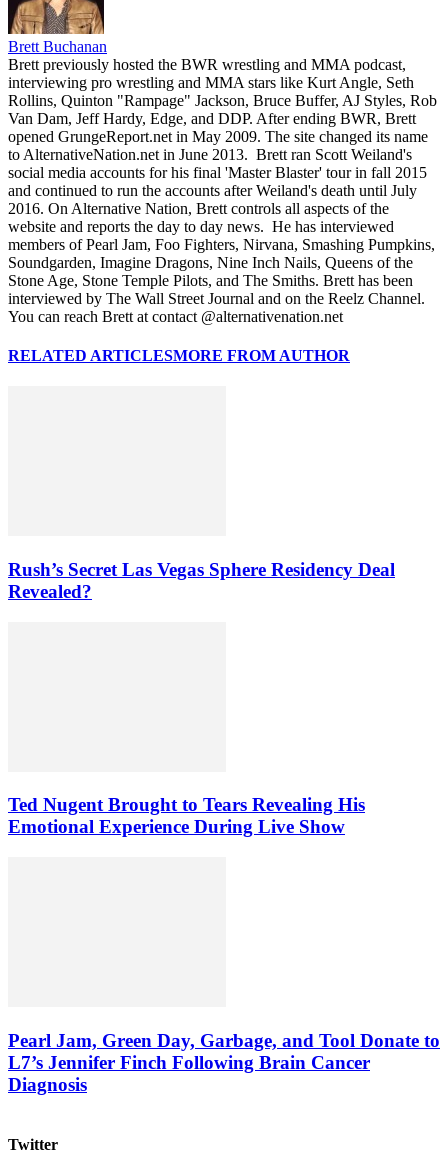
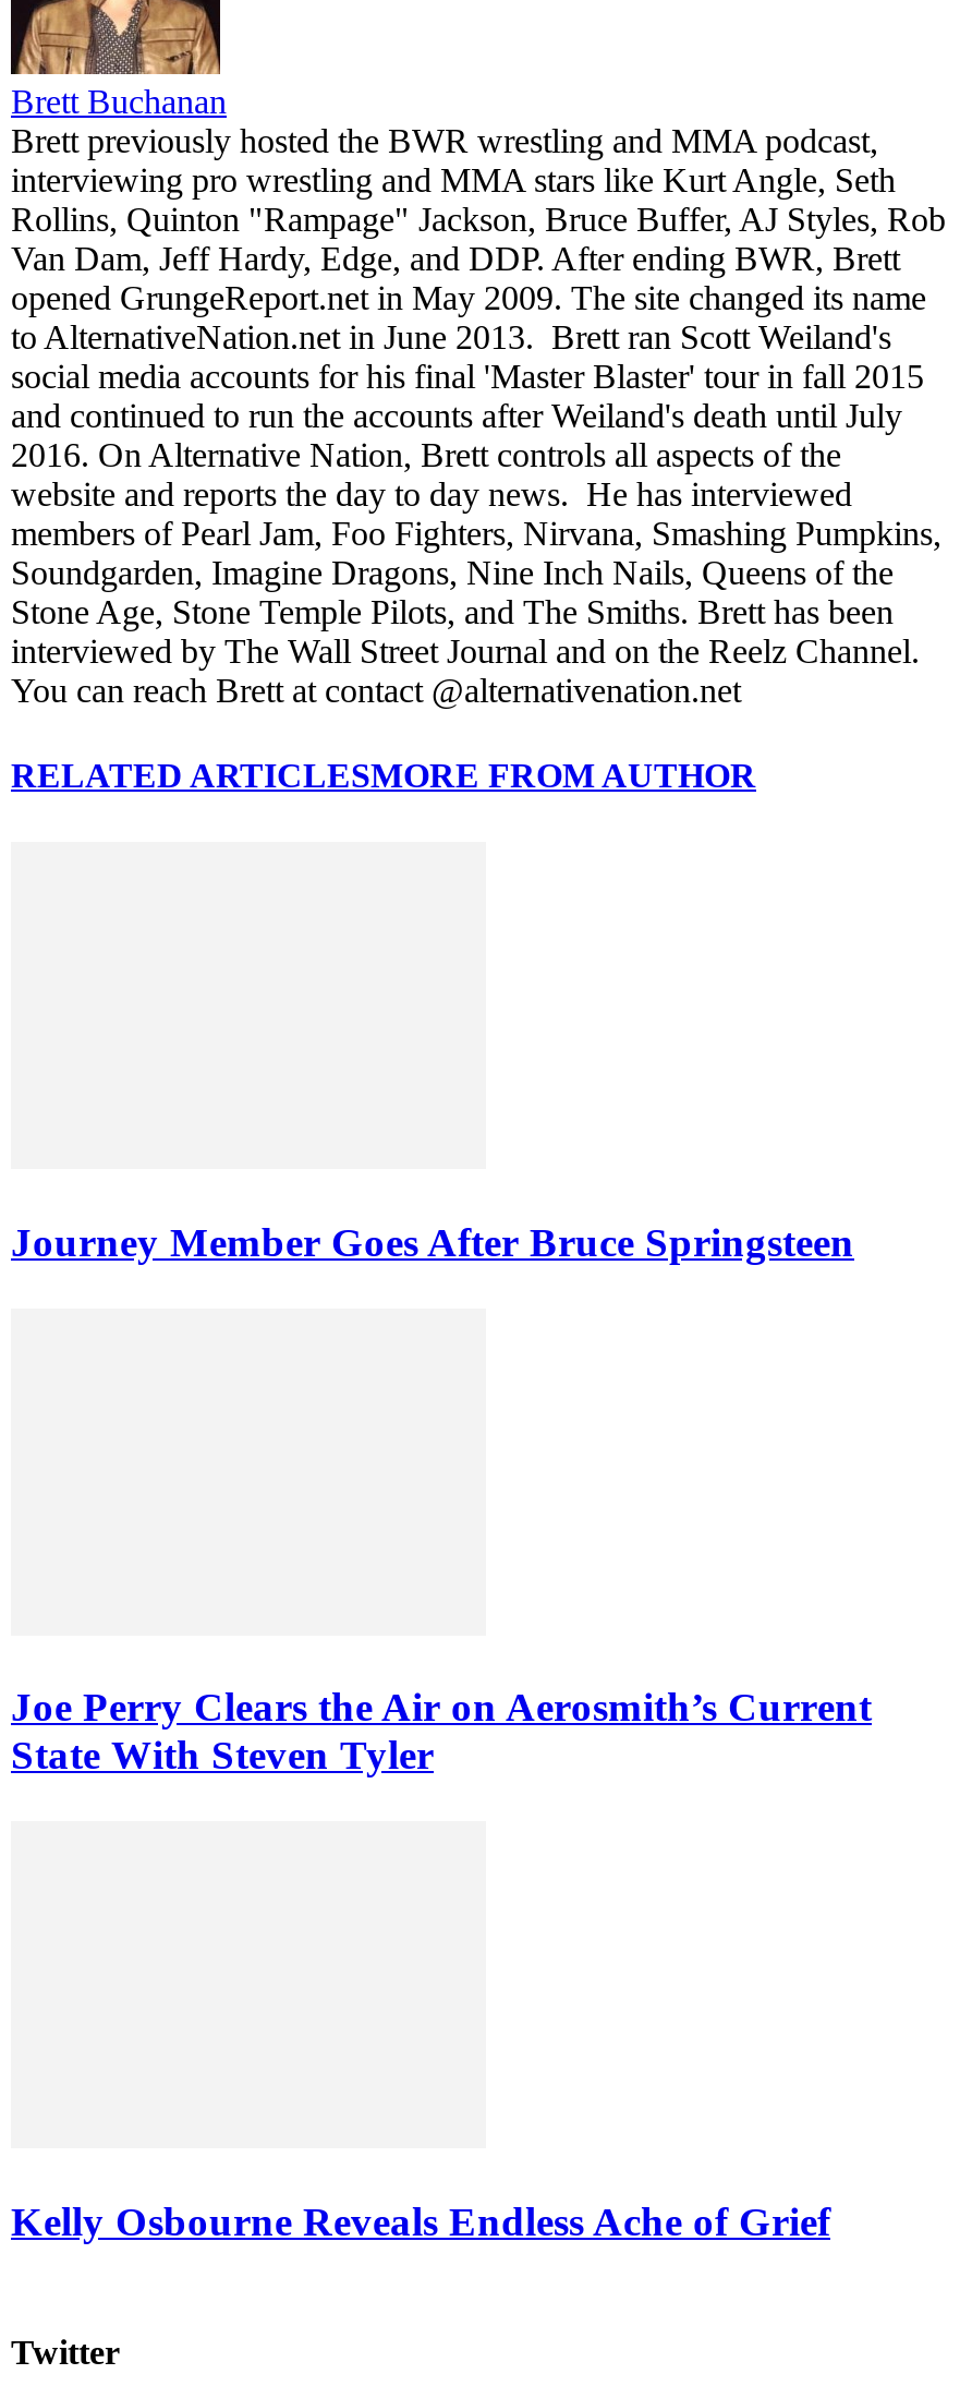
- Rush’s Secret Las Vegas Sphere Residency Deal
- Revealed?
+ Journey Member Goes After Bruce Springsteen

- Ted Nugent Brought to Tears Revealing His
- Emotional Experience During Live Show
+ Joe Perry Clears the Air on Aerosmith’s Current
+ State With Steven Tyler

- Pearl Jam, Green Day, Garbage, and Tool Donate to
- L7’s Jennifer Finch Following Brain Cancer
- Diagnosis
+ Kelly Osbourne Reveals Endless Ache of Grief
